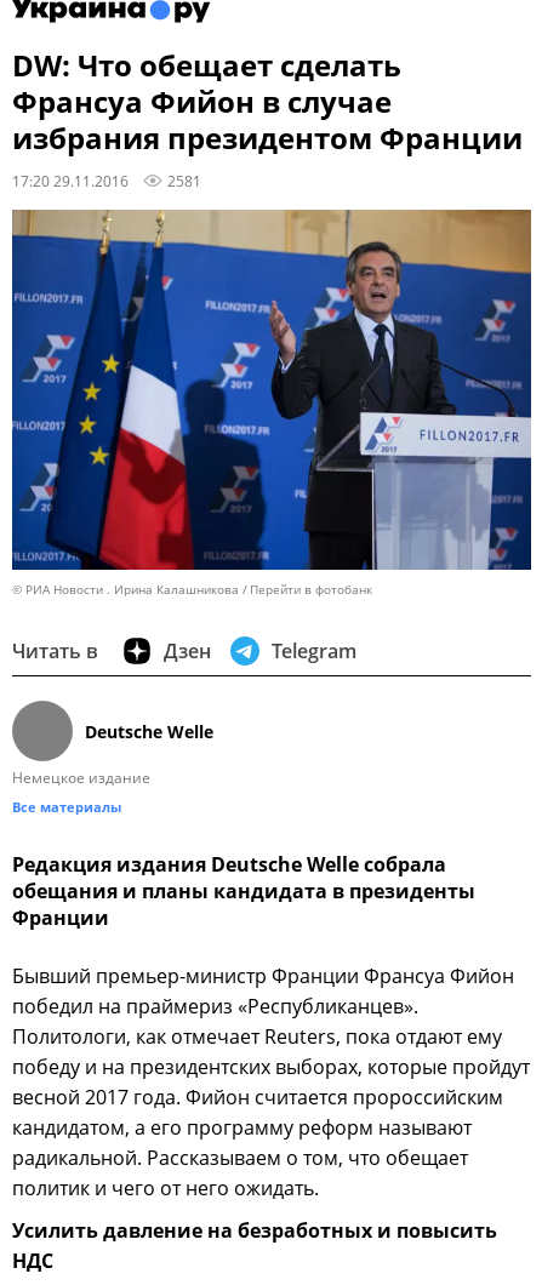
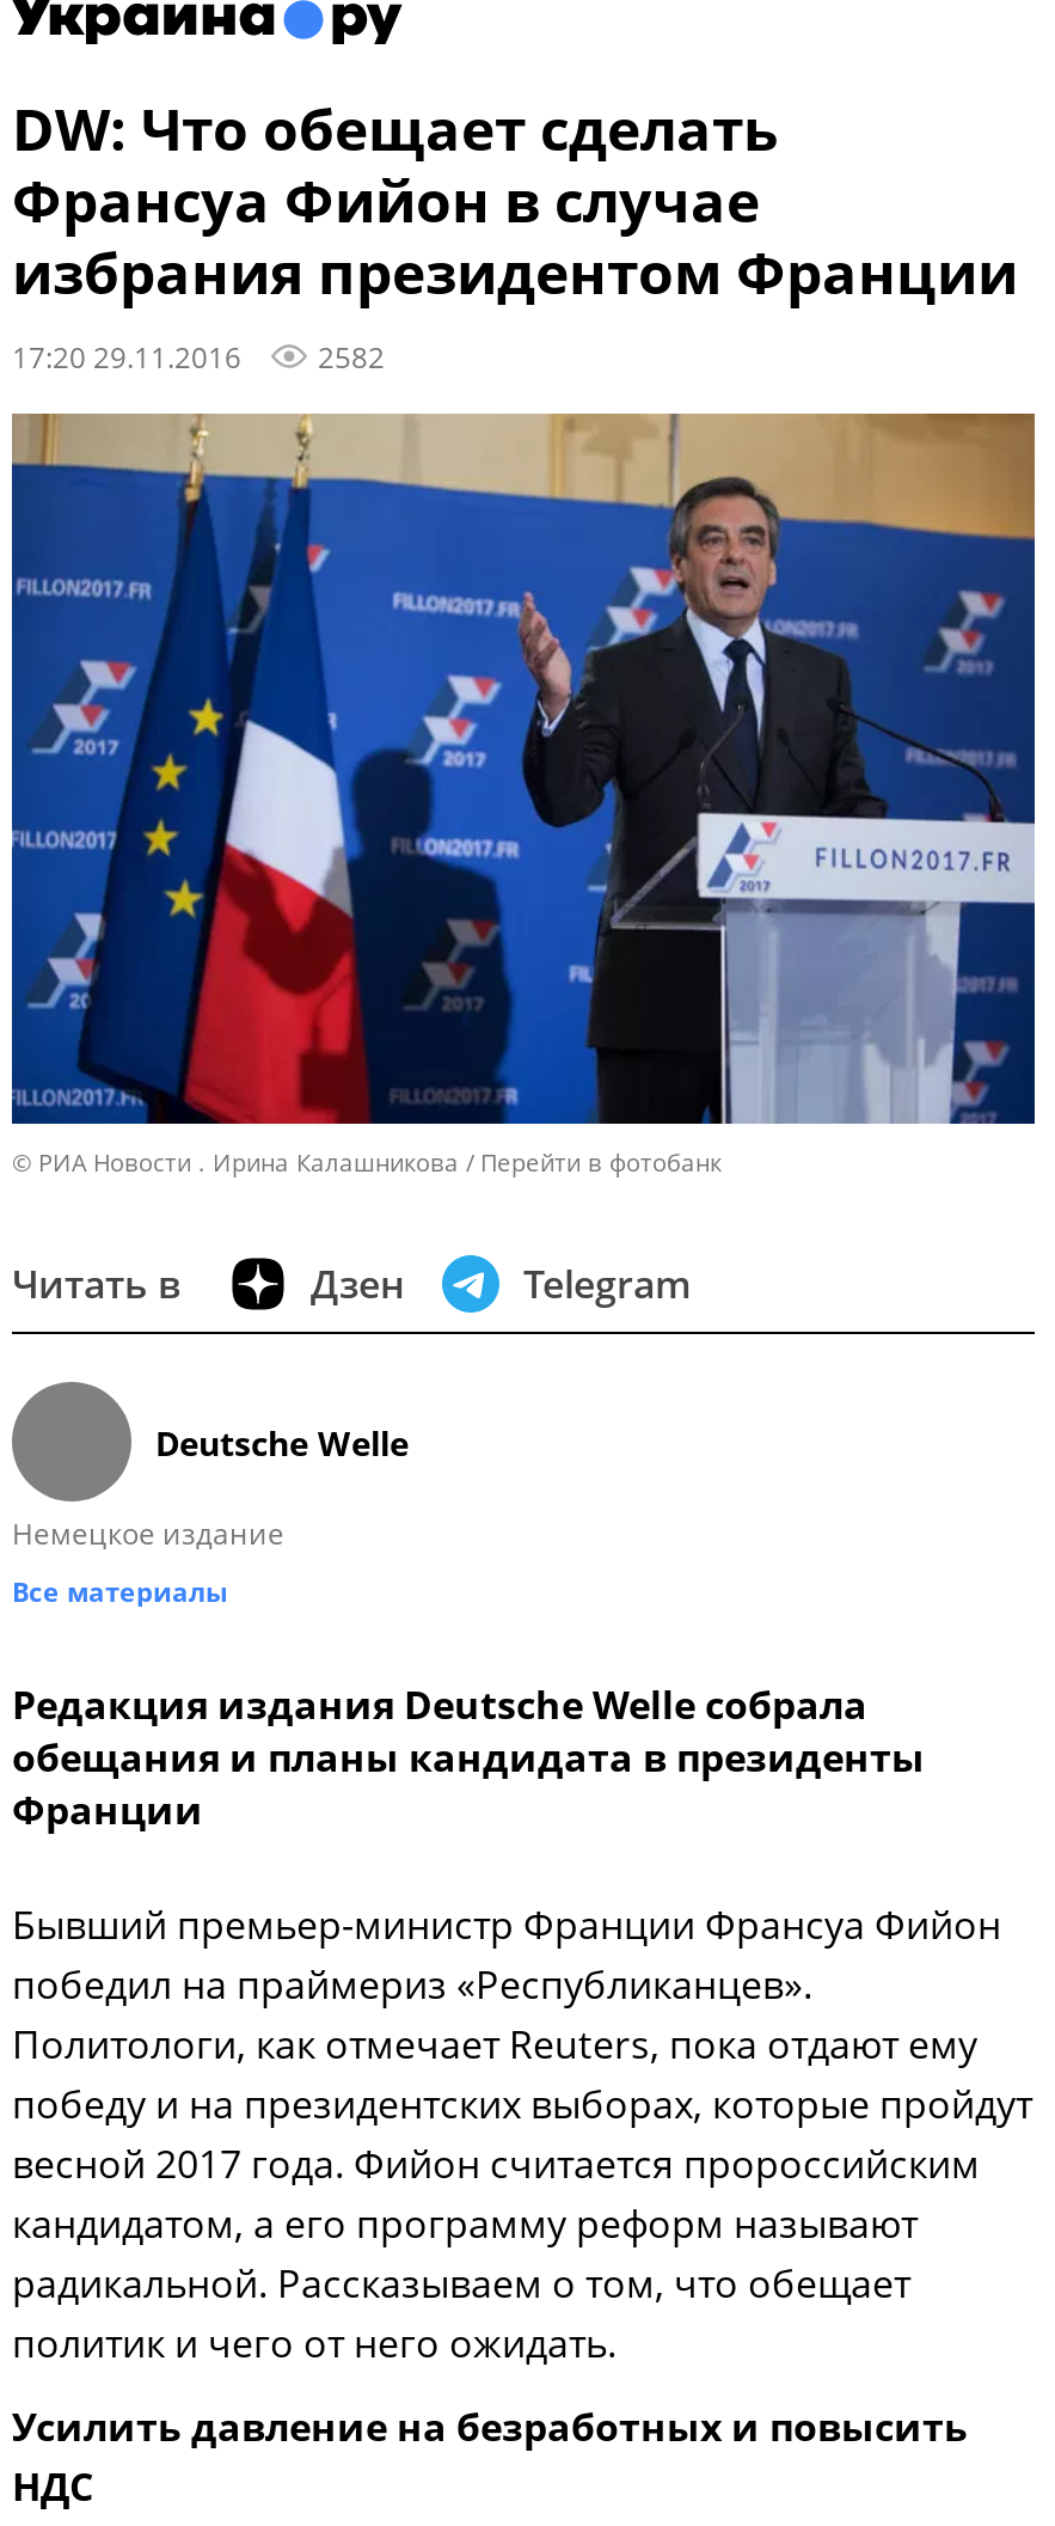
- 17:20 29.11.2016 2581
+ 17:20 29.11.2016 2582
